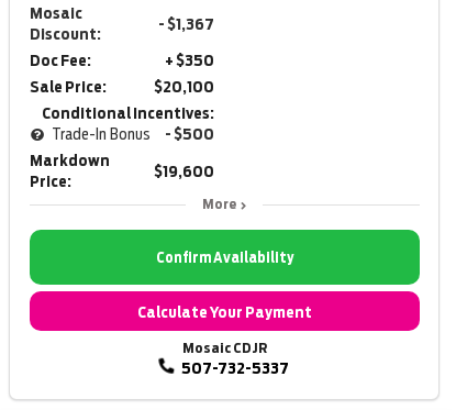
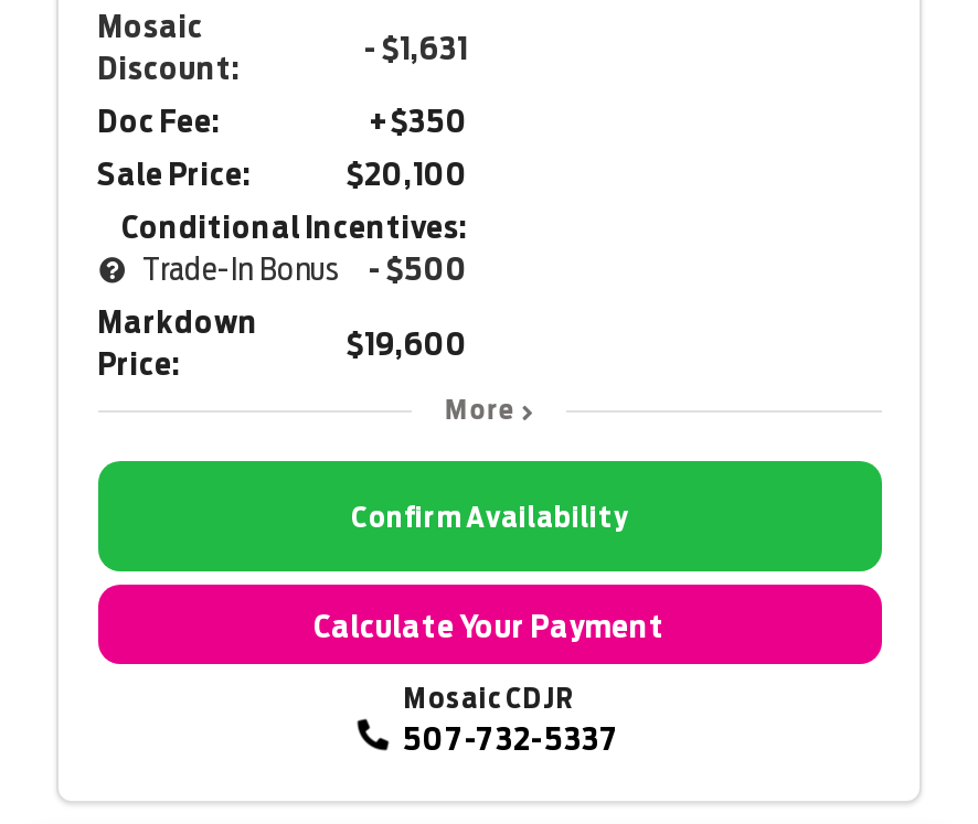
- - $1,367
+ - $1,631
